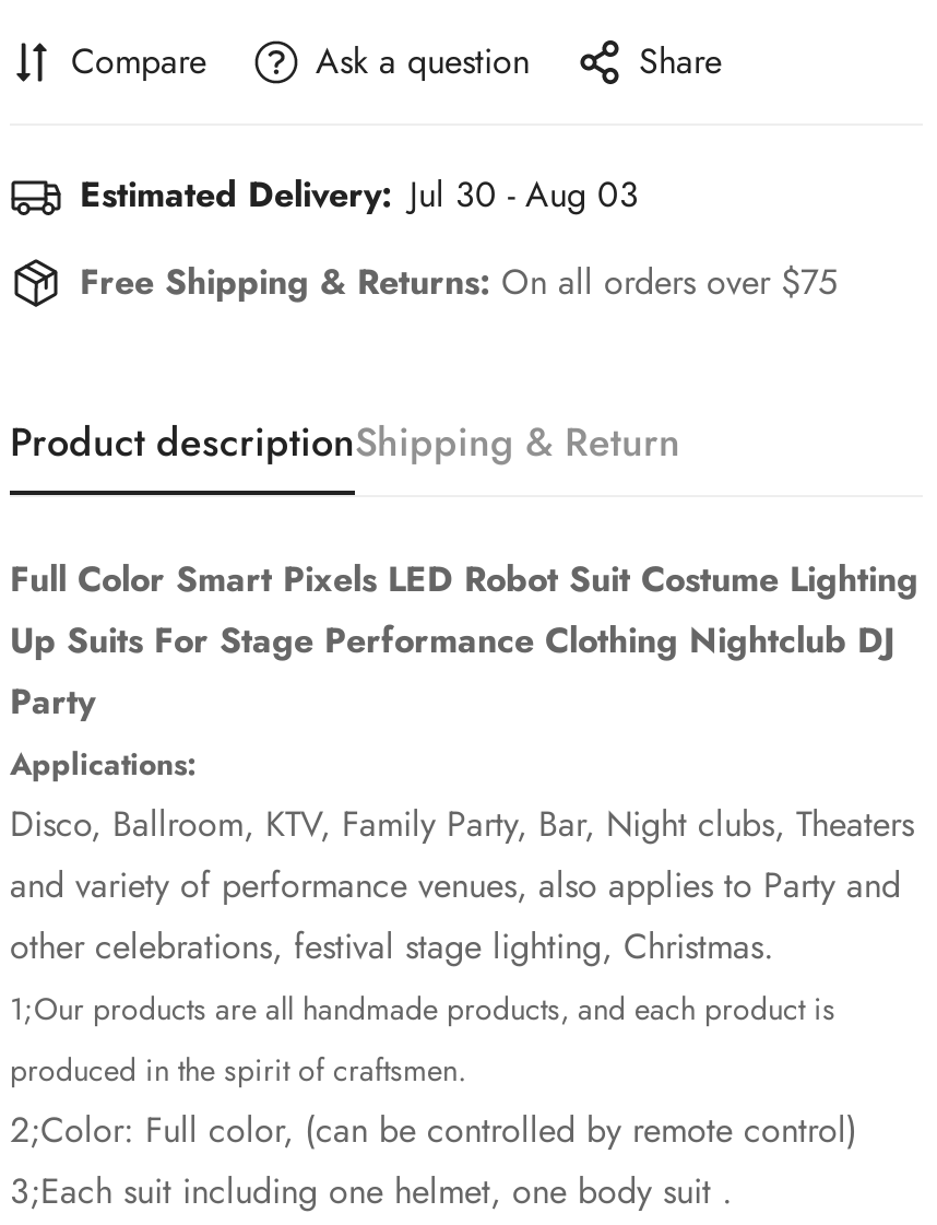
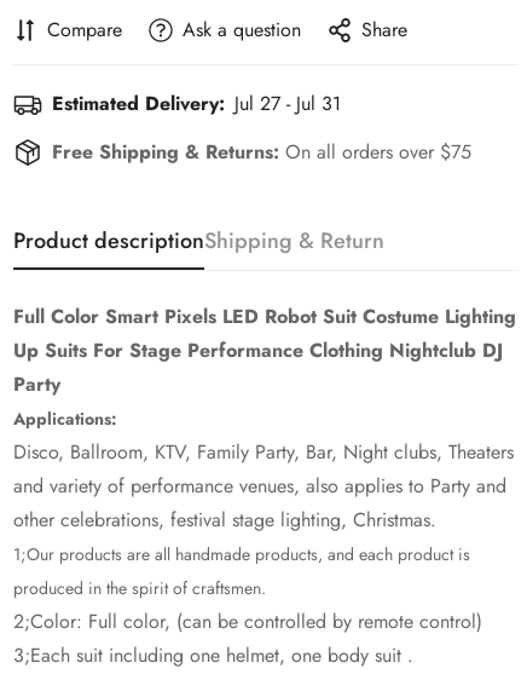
- Estimated Delivery: Jul 30 - Aug 03
+ Estimated Delivery: Jul 27 - Jul 31
